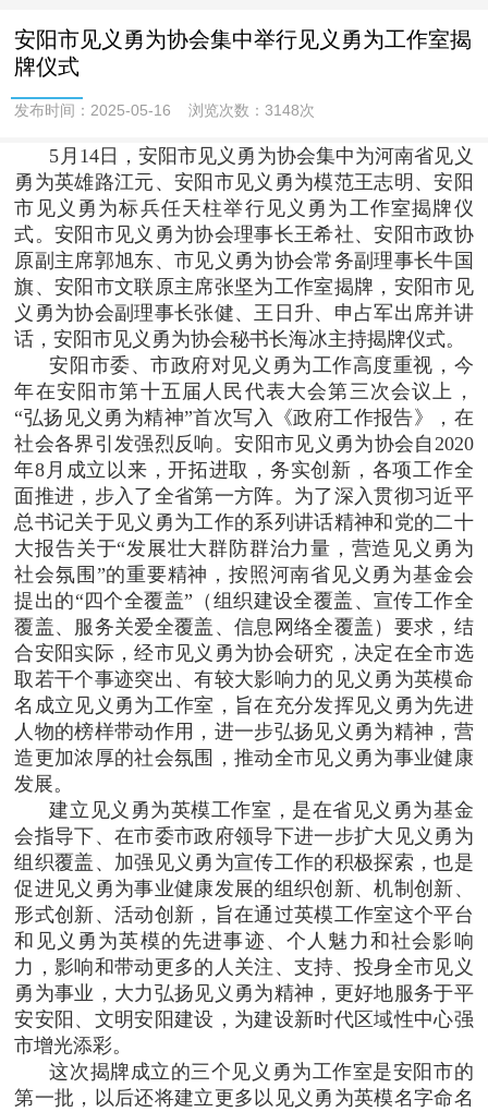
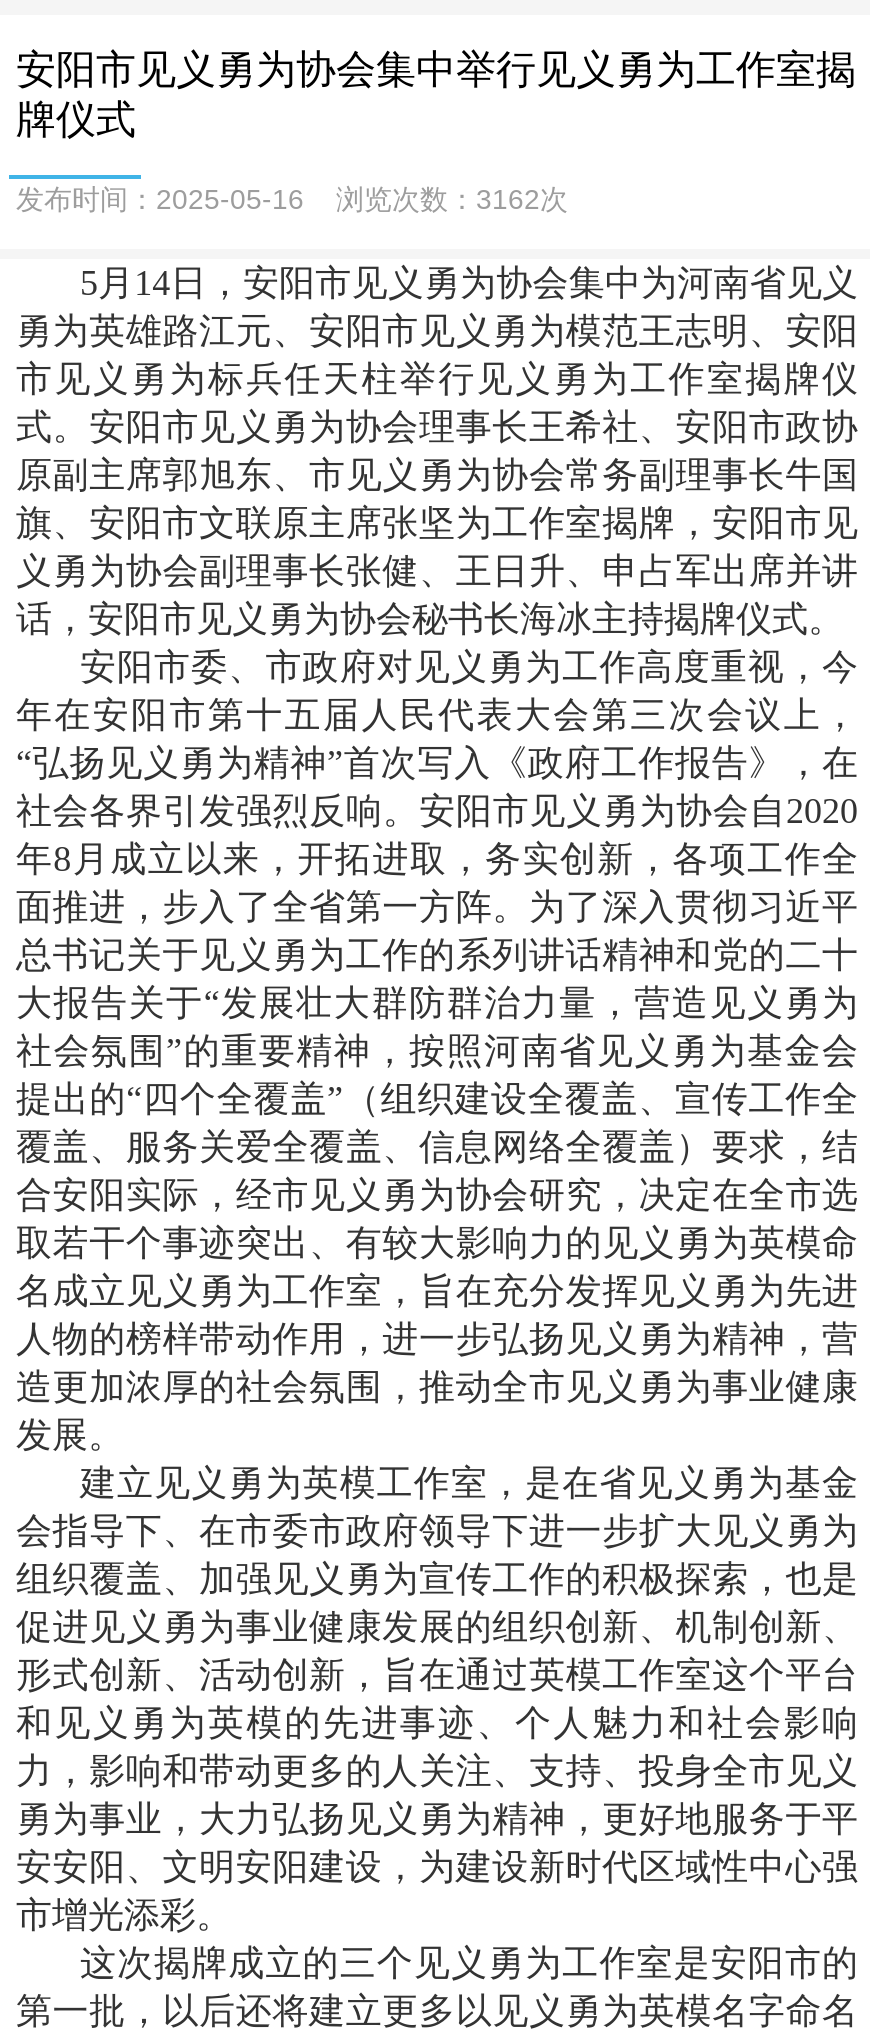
- 发布时间：2025-05-16 浏览次数：3148次
+ 发布时间：2025-05-16 浏览次数：3162次
